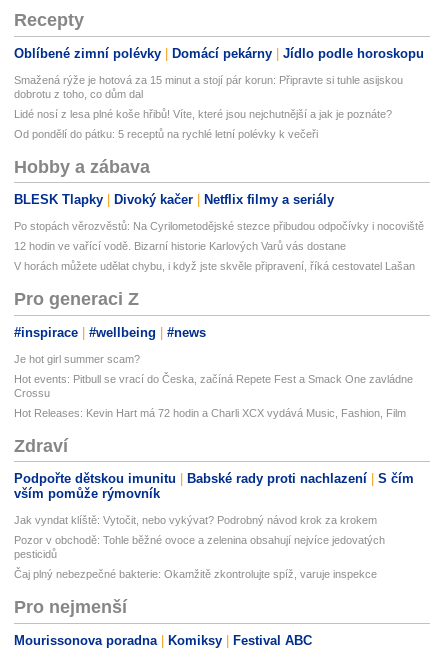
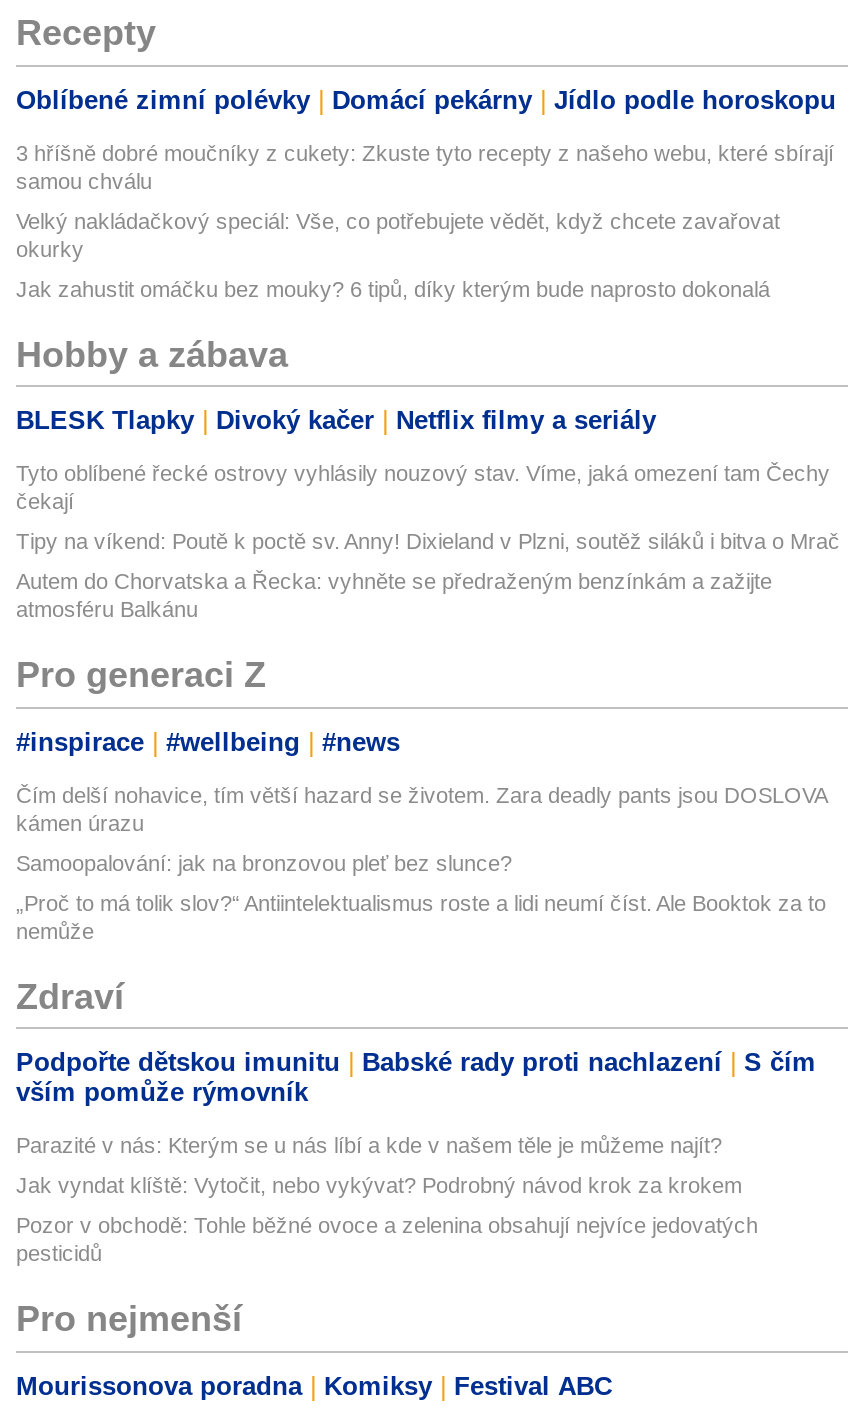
- Smažená rýže je hotová za 15 minut a stojí pár korun: Připravte si tuhle asijskou
- dobrotu z toho, co dům dal
+ 3 hříšně dobré moučníky z cukety: Zkuste tyto recepty z našeho webu, které sbírají
+ samou chválu

- Lidé nosí z lesa plné koše hřibů! Víte, které jsou nejchutnější a jak je poznáte?
+ Velký nakládačkový speciál: Vše, co potřebujete vědět, když chcete zavařovat
+ okurky

- Od pondělí do pátku: 5 receptů na rychlé letní polévky k večeři
+ Jak zahustit omáčku bez mouky? 6 tipů, díky kterým bude naprosto dokonalá

- Po stopách věrozvěstů: Na Cyrilometodějské stezce přibudou odpočívky i nocoviště
+ Tyto oblíbené řecké ostrovy vyhlásily nouzový stav. Víme, jaká omezení tam Čechy
+ čekají

- 12 hodin ve vařící vodě. Bizarní historie Karlových Varů vás dostane
+ Tipy na víkend: Poutě k poctě sv. Anny! Dixieland v Plzni, soutěž siláků i bitva o Mrač

- V horách můžete udělat chybu, i když jste skvěle připravení, říká cestovatel Lašan
+ Autem do Chorvatska a Řecka: vyhněte se předraženým benzínkám a zažijte
+ atmosféru Balkánu

- Je hot girl summer scam?
+ Čím delší nohavice, tím větší hazard se životem. Zara deadly pants jsou DOSLOVA
+ kámen úrazu

- Hot events: Pitbull se vrací do Česka, začíná Repete Fest a Smack One zavládne
- Crossu
+ Samoopalování: jak na bronzovou pleť bez slunce?

- Hot Releases: Kevin Hart má 72 hodin a Charli XCX vydává Music, Fashion, Film
+ „Proč to má tolik slov?“ Antiintelektualismus roste a lidi neumí číst. Ale Booktok za to
+ nemůže

+ Parazité v nás: Kterým se u nás líbí a kde v našem těle je můžeme najít?

moved down: Jak vyndat klíště: Vytočit, nebo vykývat? Podrobný návod krok za krokem | Pozor v obchodě: Tohle běžné ovoce a zelenina obsahují nejvíce jedovatých | pesticidů

- Čaj plný nebezpečné bakterie: Okamžitě zkontrolujte spíž, varuje inspekce
